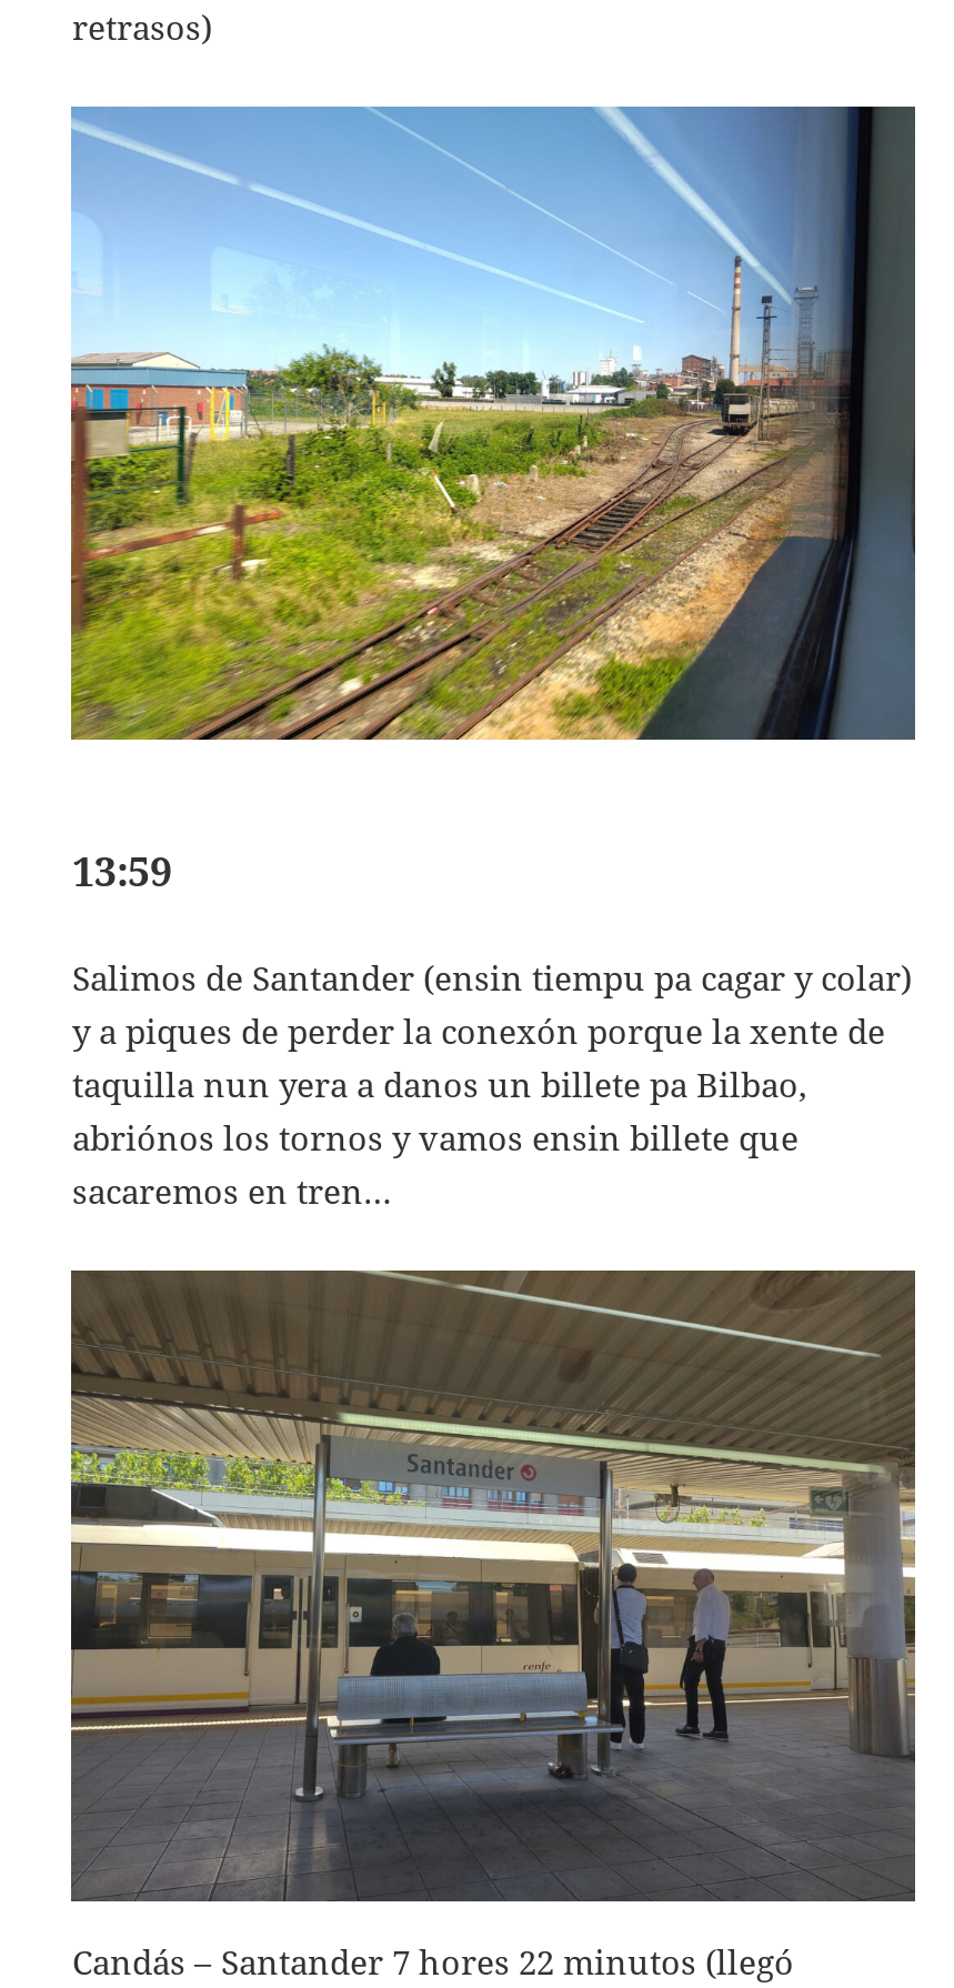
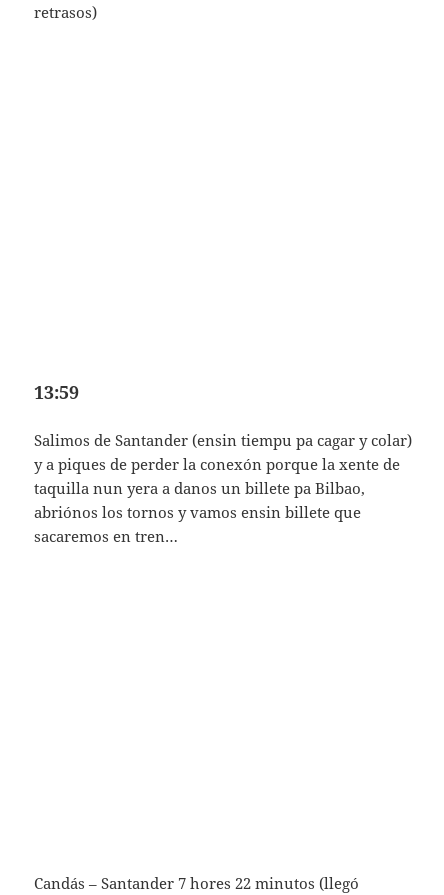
- [image]

- [image]
